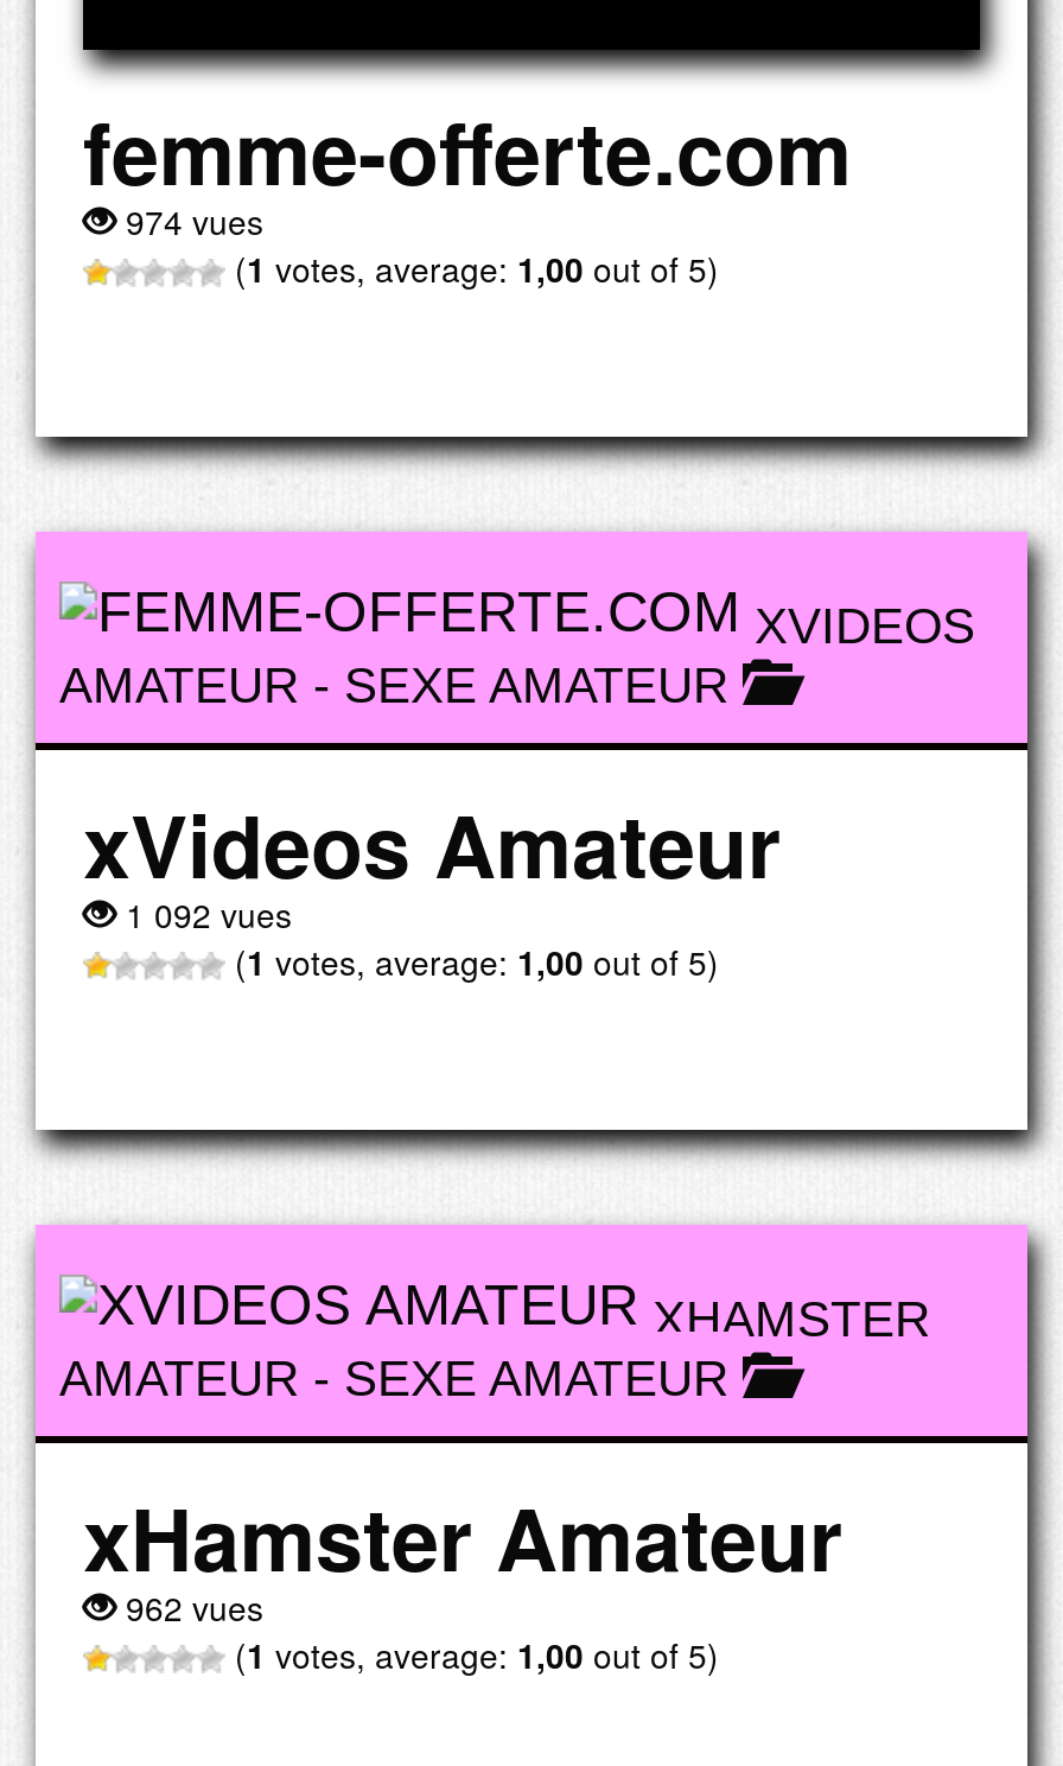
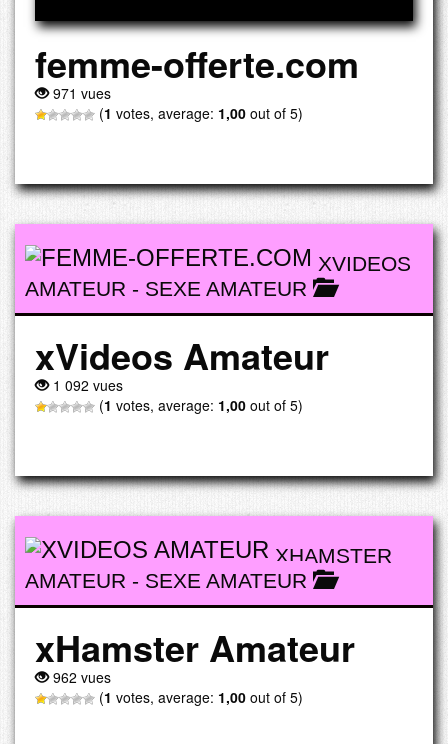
- 974 vues
+ 971 vues
